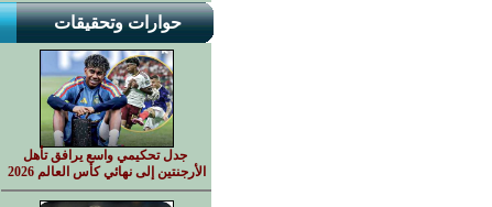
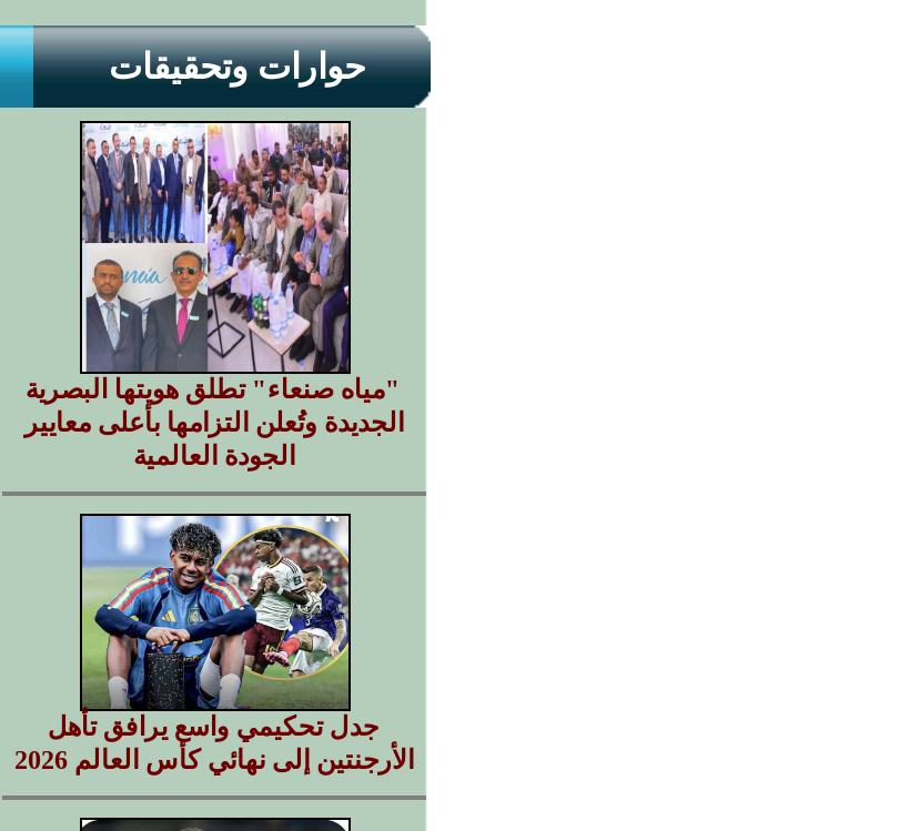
+ [image]
+ "مياه صنعاء" تطلق هويتها البصرية
+ الجديدة وتُعلن التزامها بأعلى معايير
+ الجودة العالمية
